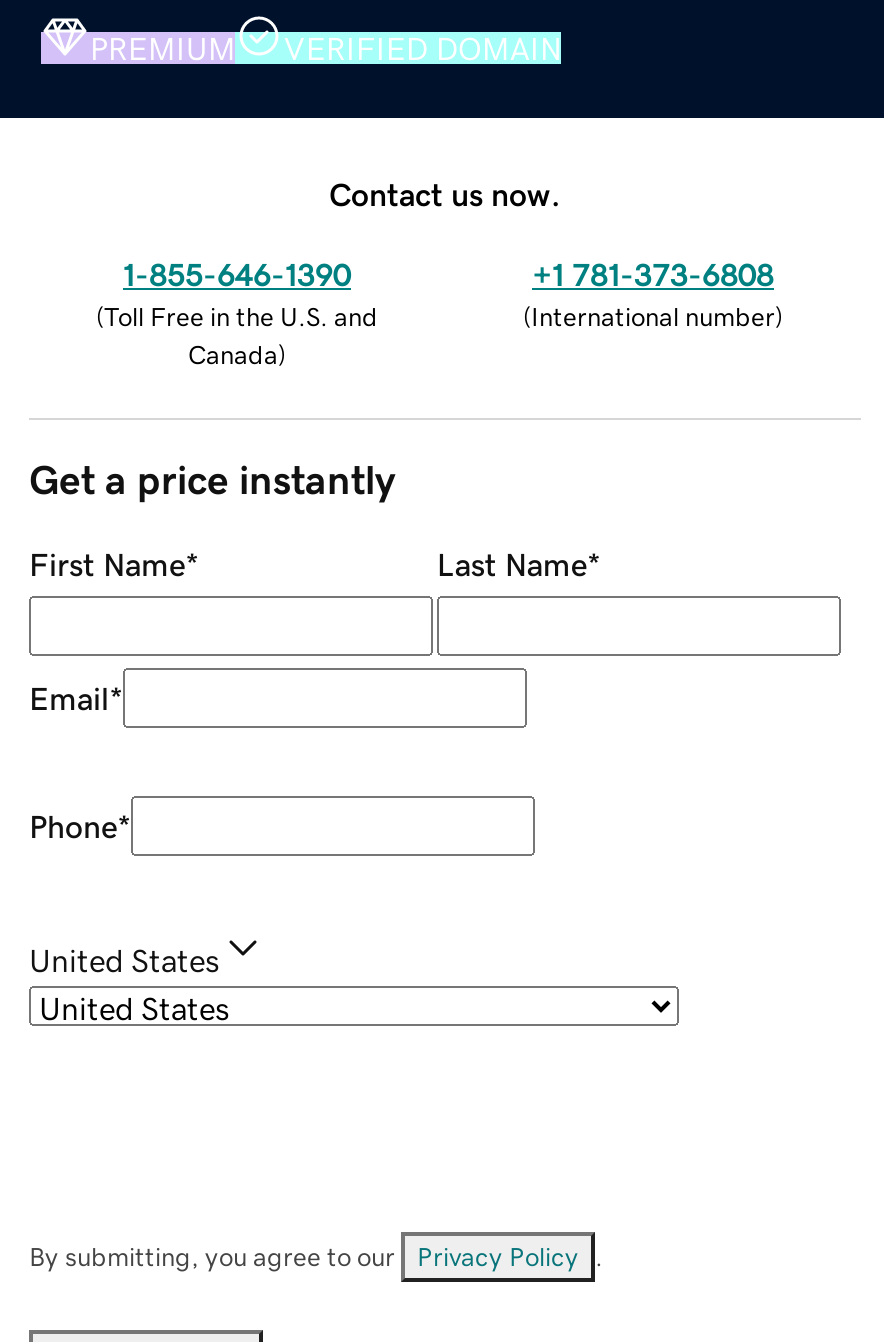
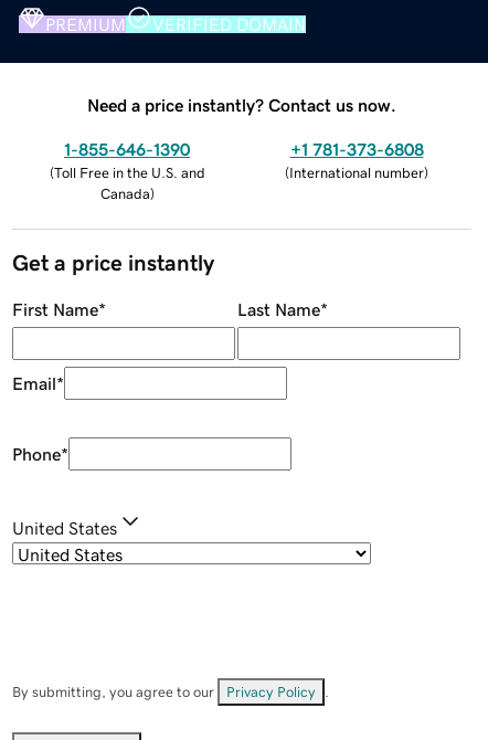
- Contact us now.
+ Need a price instantly? Contact us now.
